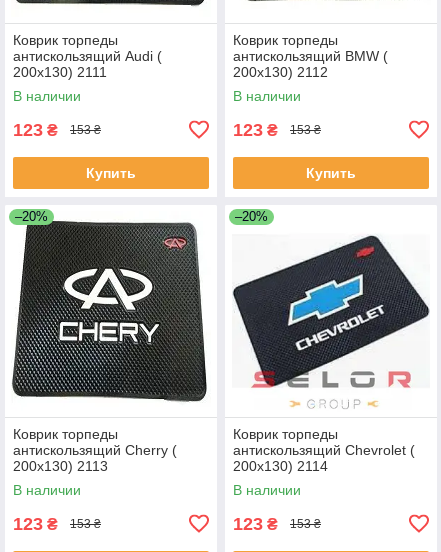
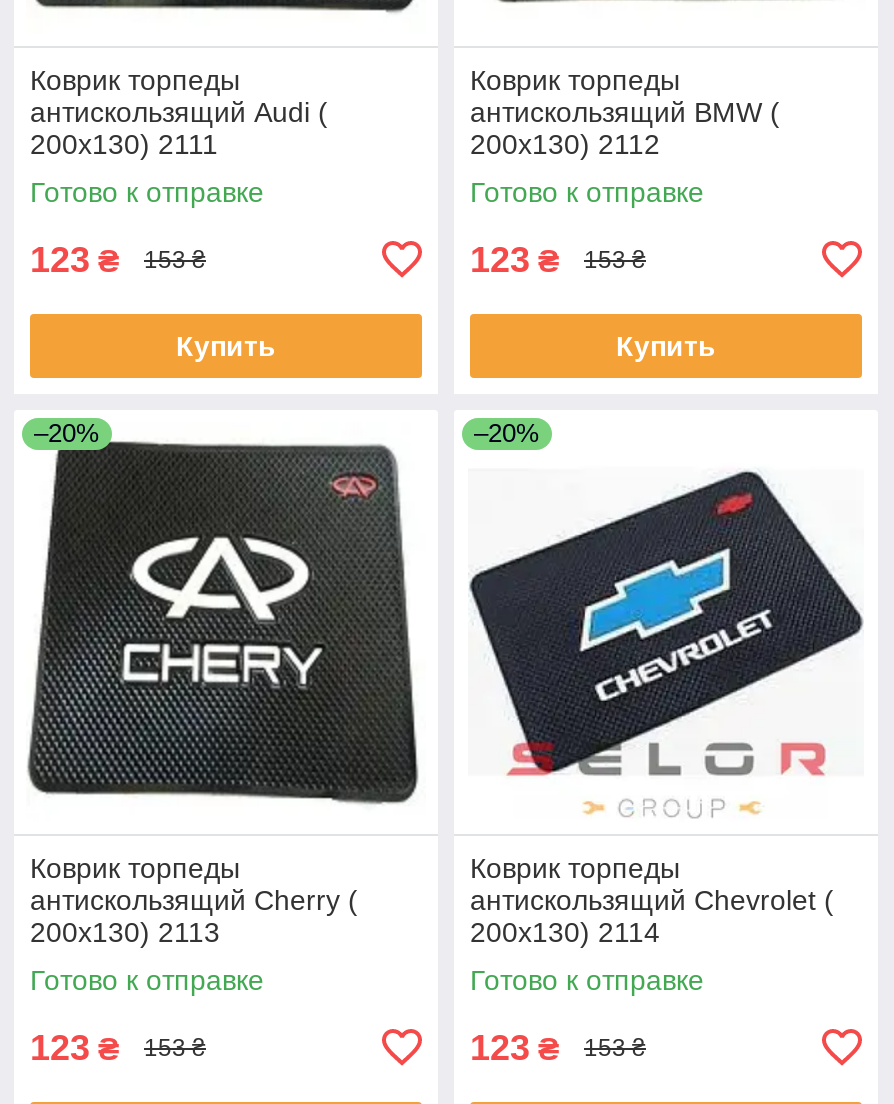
- В наличии
+ Готово к отправке

- В наличии
+ Готово к отправке

- В наличии
+ Готово к отправке

- В наличии
+ Готово к отправке
